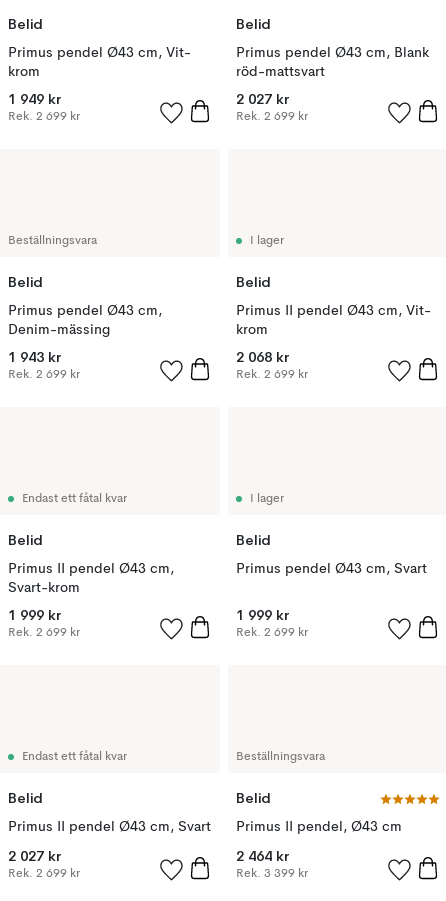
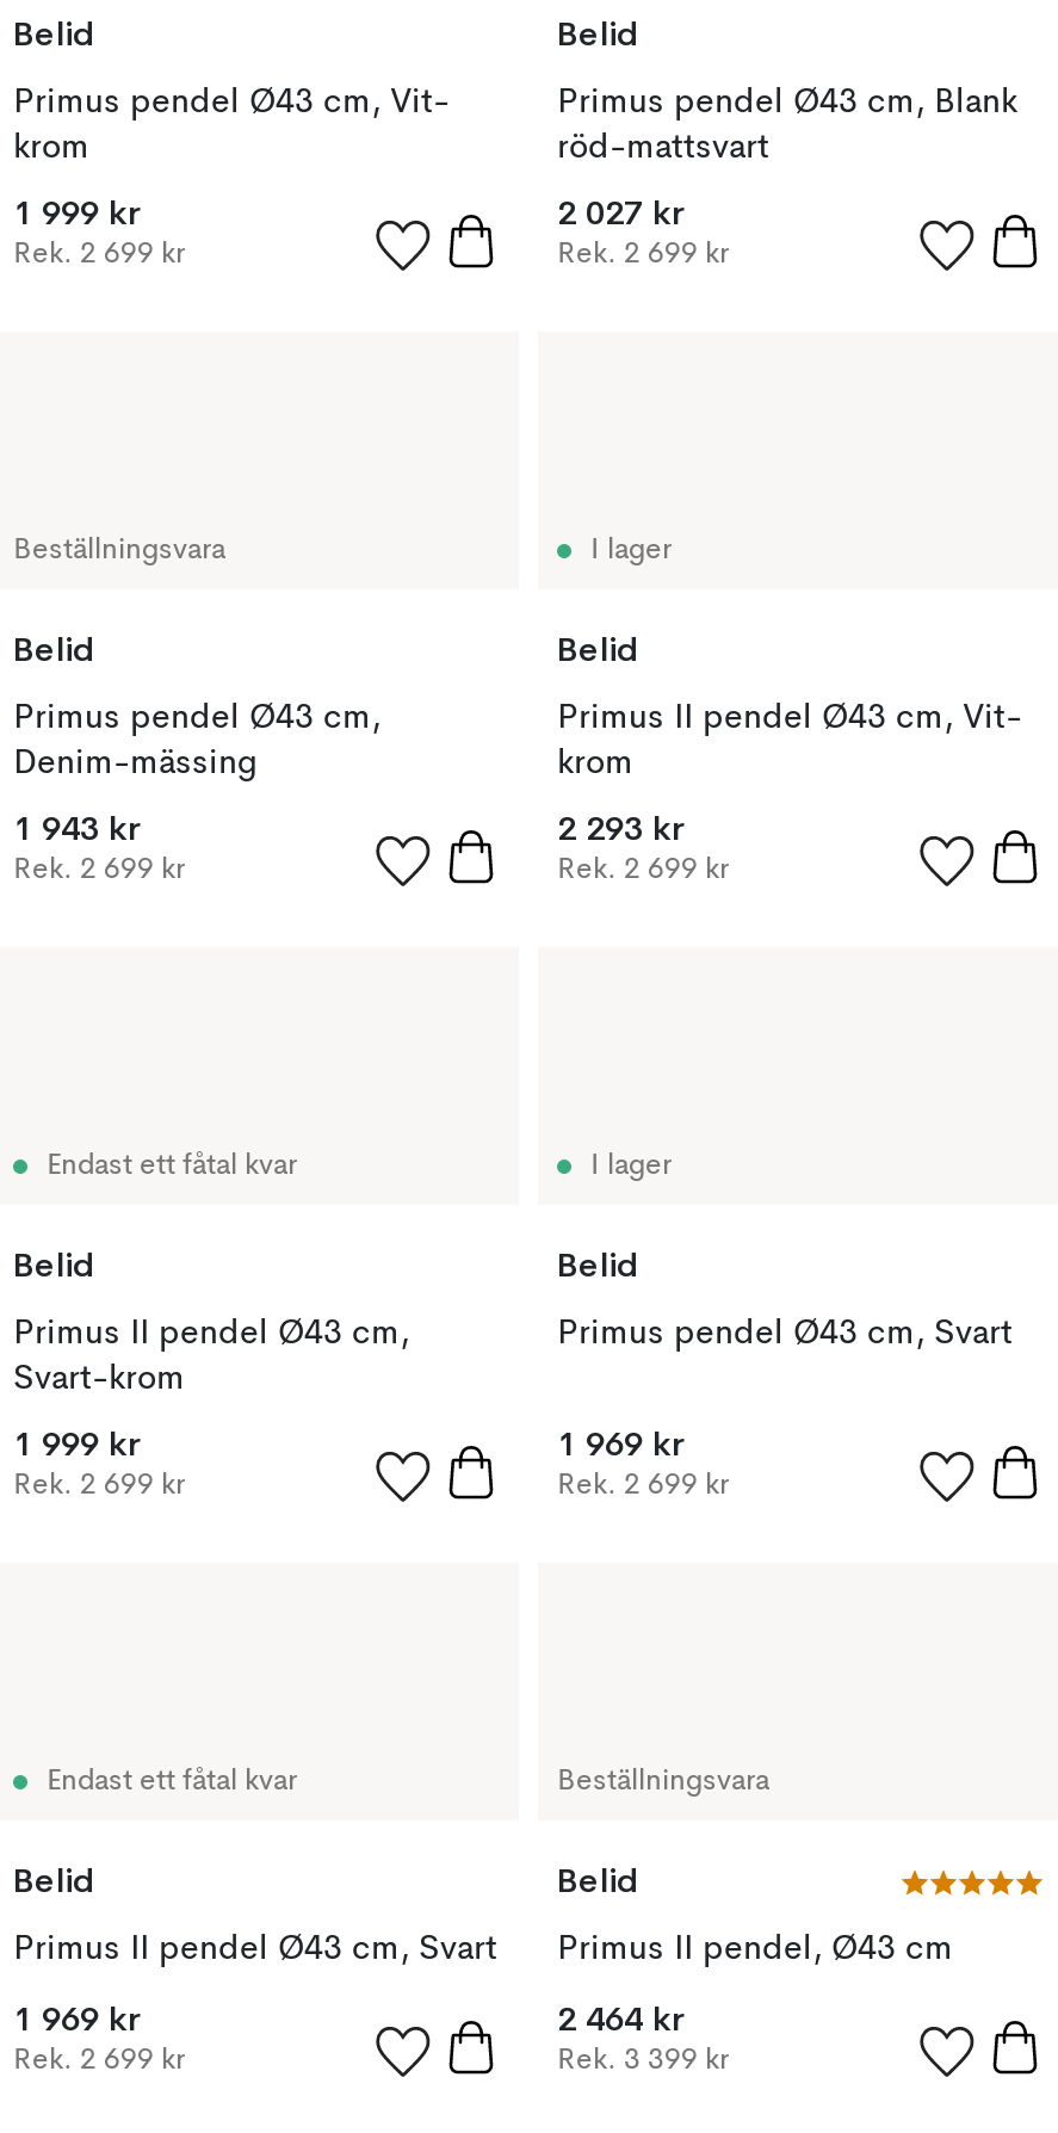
- 1 949 kr
+ 1 999 kr

- 2 068 kr
+ 2 293 kr

- 1 999 kr
+ 1 969 kr

- 2 027 kr
+ 1 969 kr
